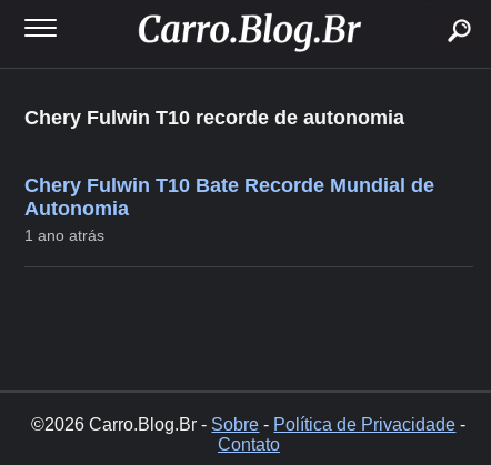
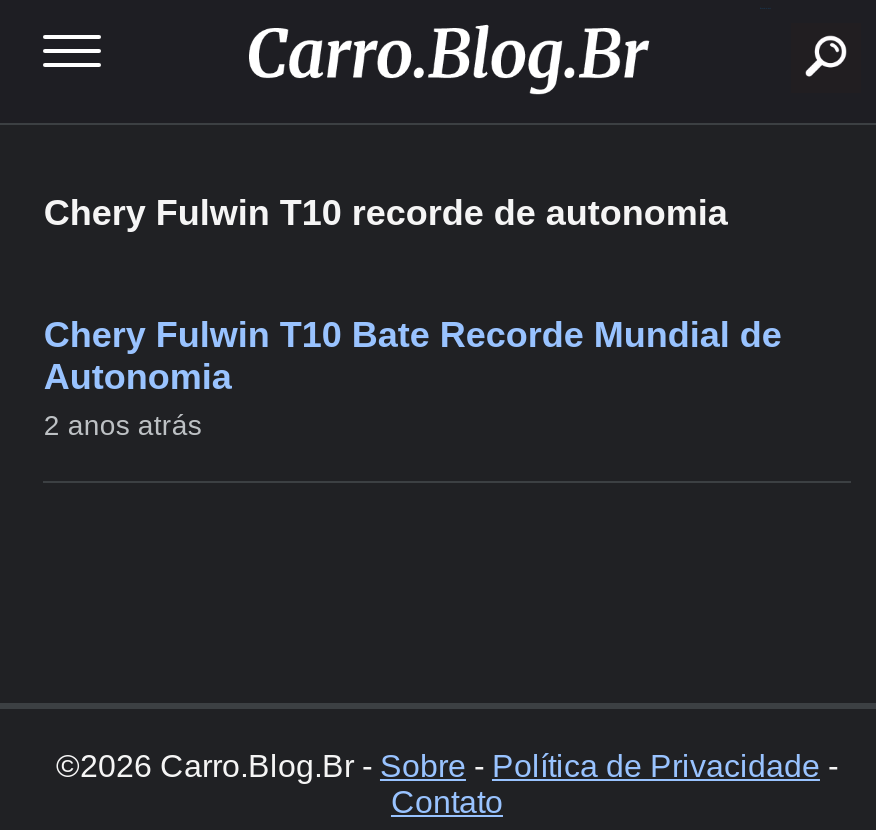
- 1 ano atrás
+ 2 anos atrás
